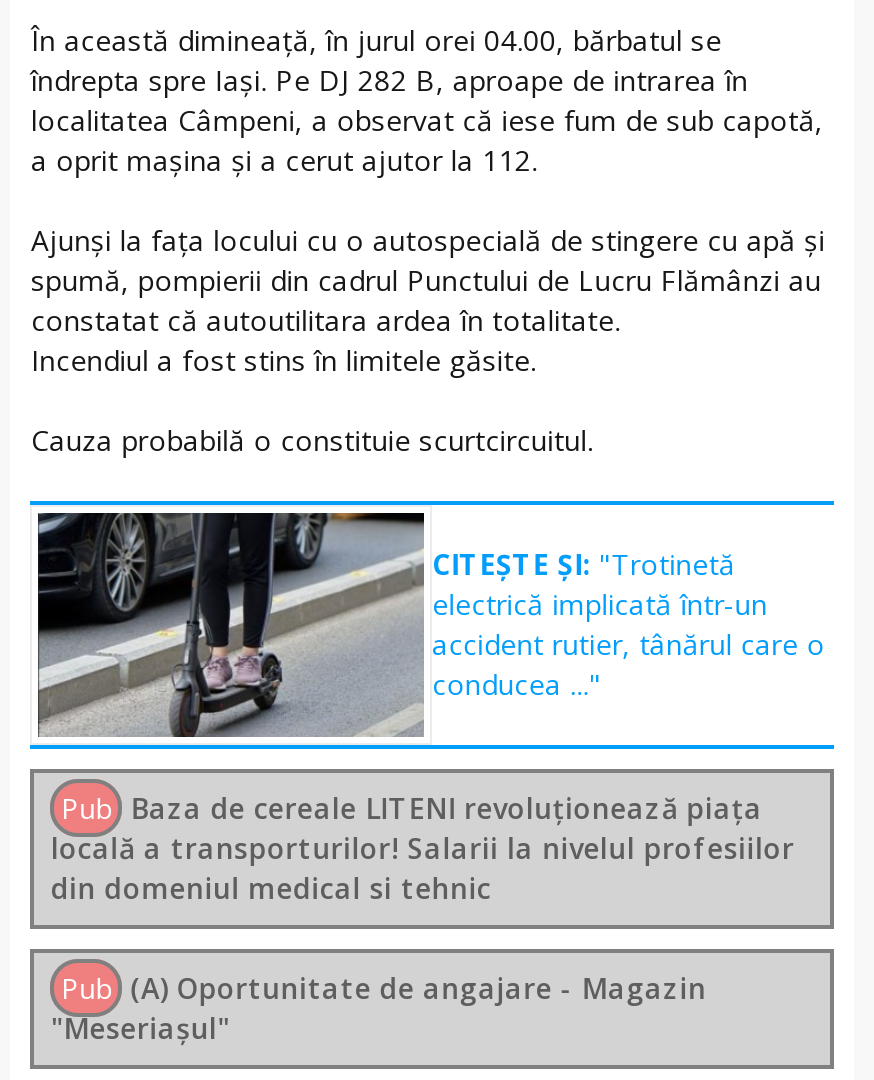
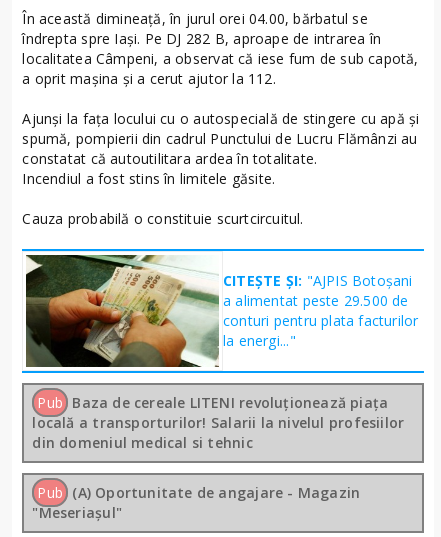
- [image]
- CITEȘTE ȘI: "Trotinetă
- electrică implicată într-un
- accident rutier, tânărul care o
- conducea ..."
+ [image]
+ CITEȘTE ȘI: "AJPIS Botoșani
+ a alimentat peste 29.500 de
+ conturi pentru plata facturilor
+ la energi..."
